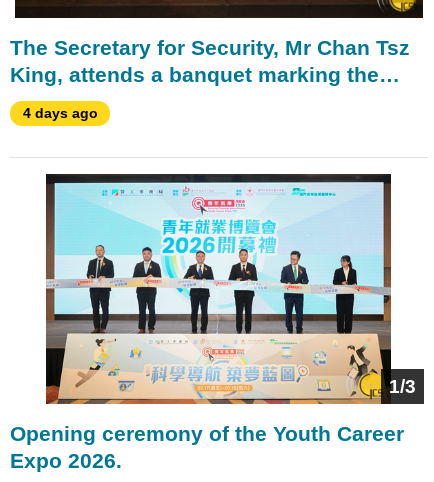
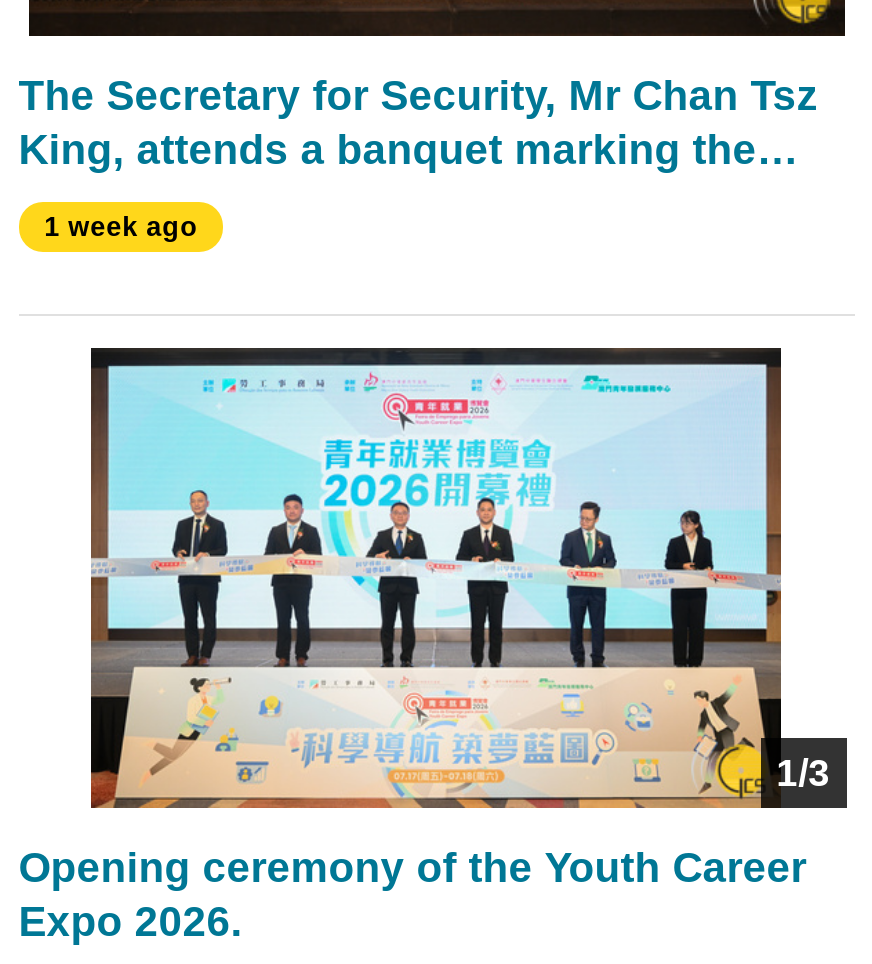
- 4 days ago
+ 1 week ago
